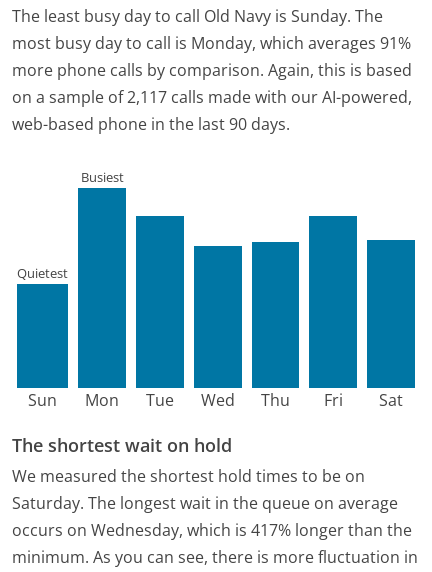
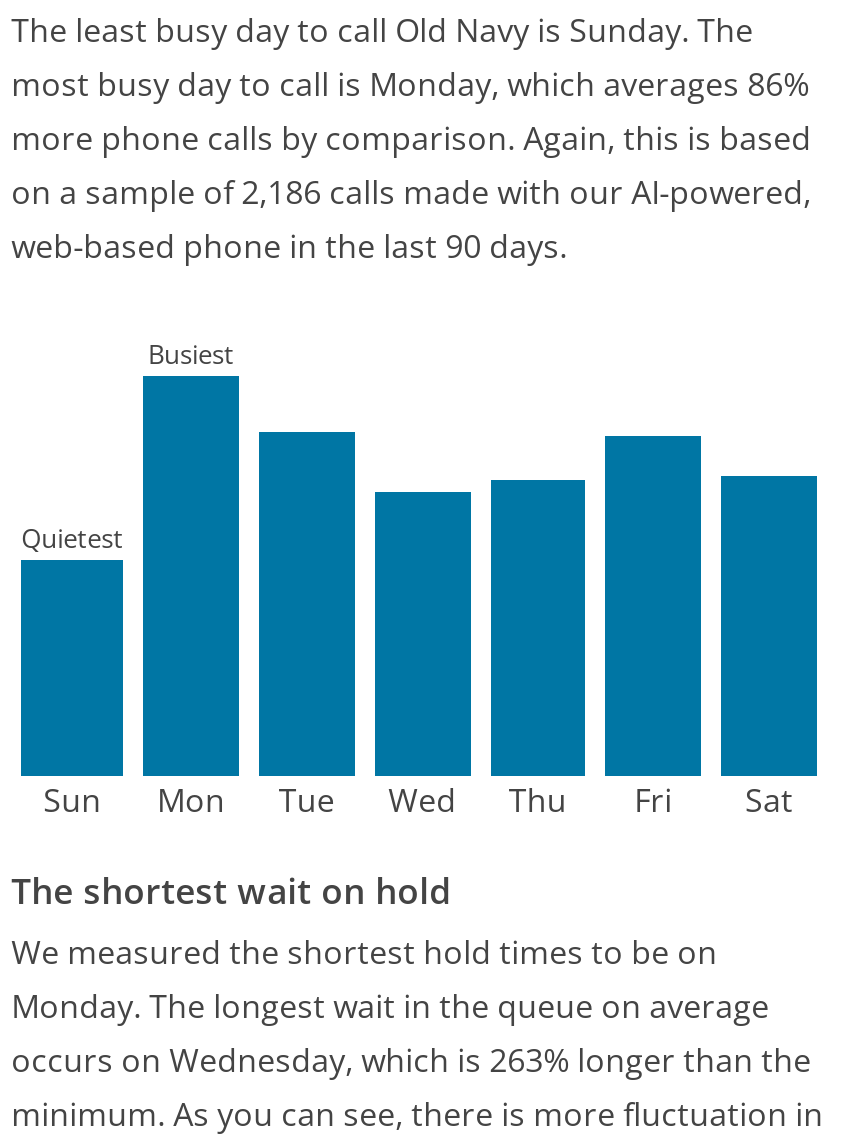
- most busy day to call is Monday, which averages 91%
+ most busy day to call is Monday, which averages 86%

- on a sample of 2,117 calls made with our AI-powered,
+ on a sample of 2,186 calls made with our AI-powered,

- Saturday. The longest wait in the queue on average
+ Monday. The longest wait in the queue on average

- occurs on Wednesday, which is 417% longer than the
+ occurs on Wednesday, which is 263% longer than the
